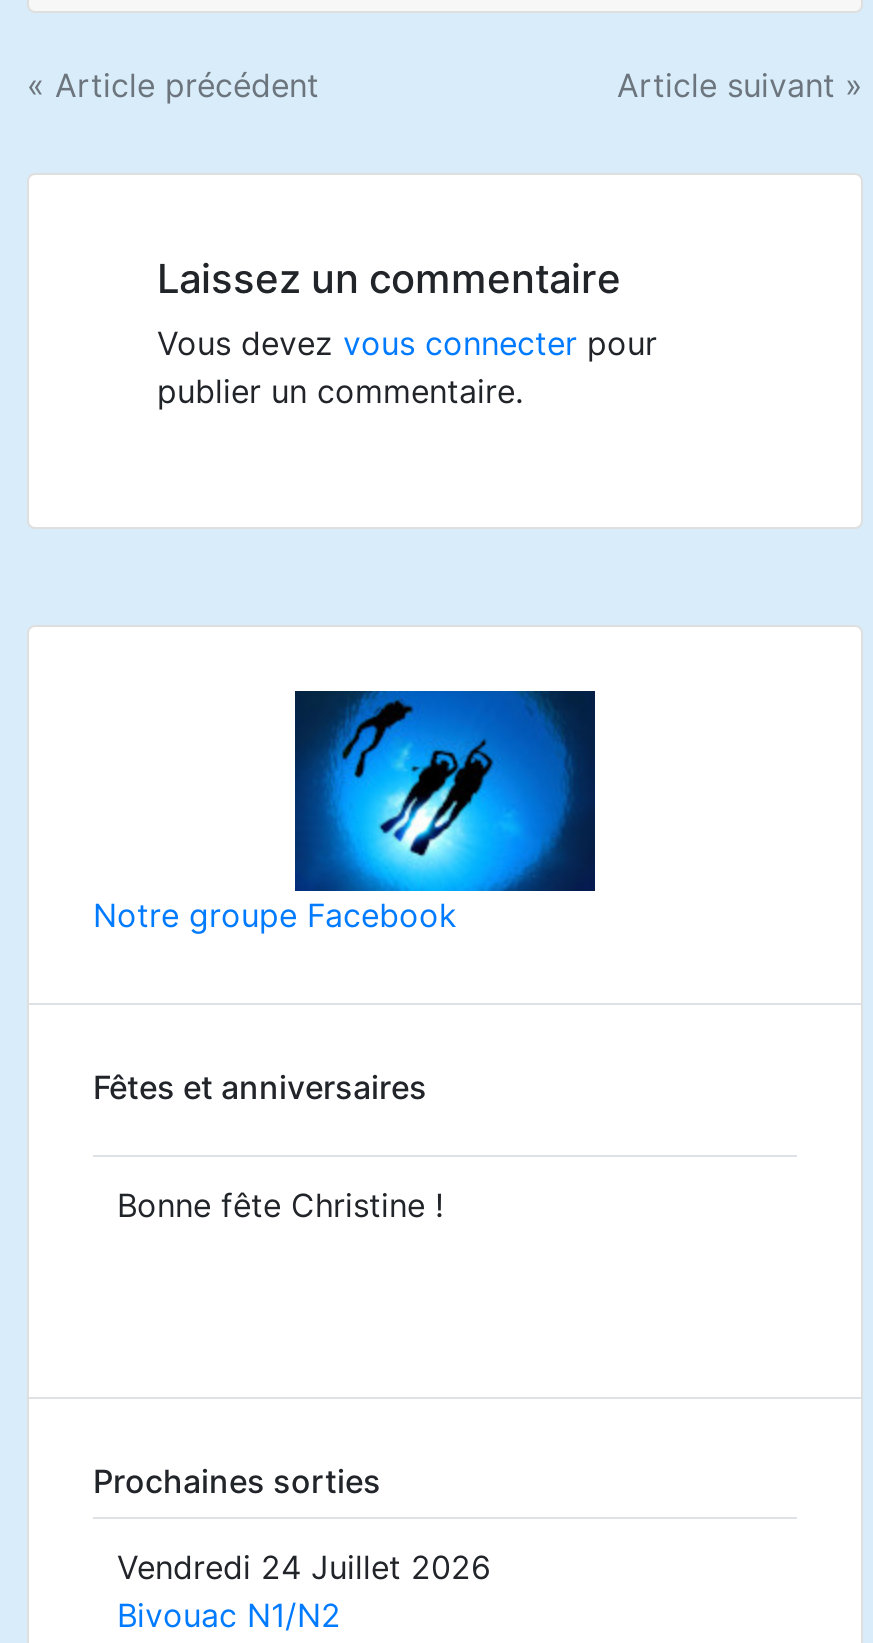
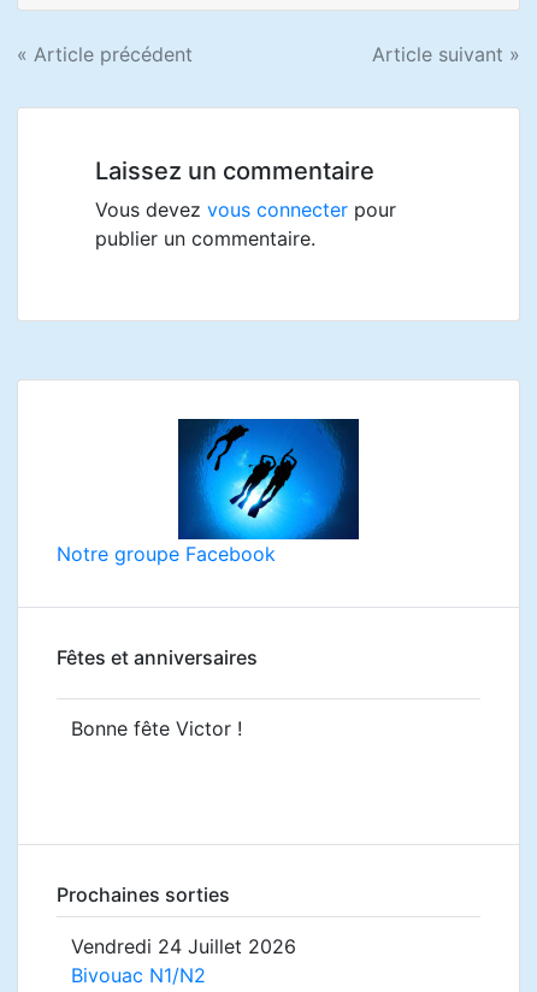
- Bonne fête Christine !
+ Bonne fête Victor !
